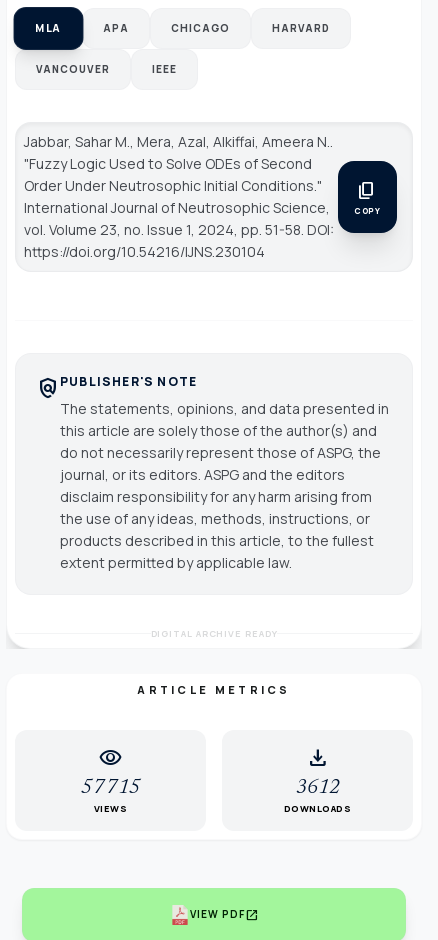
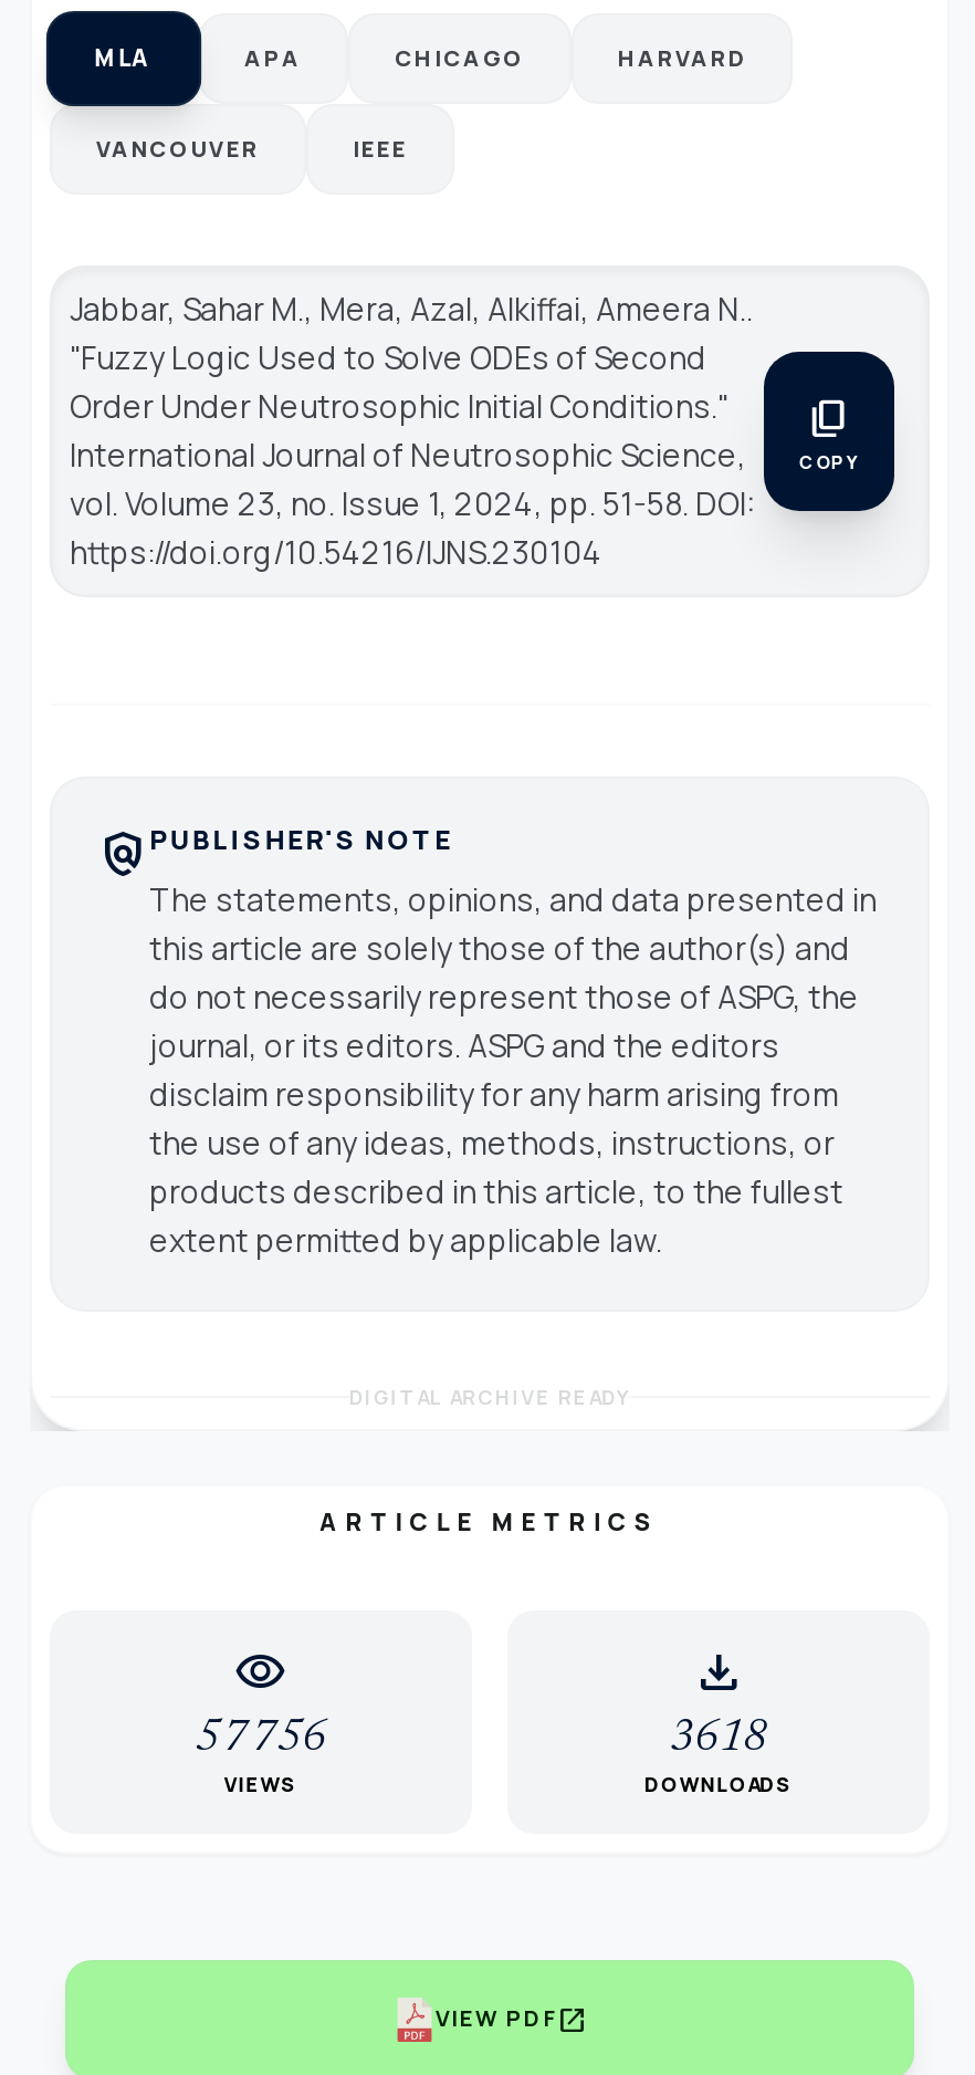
- 57715
+ 57756

- 3612
+ 3618
